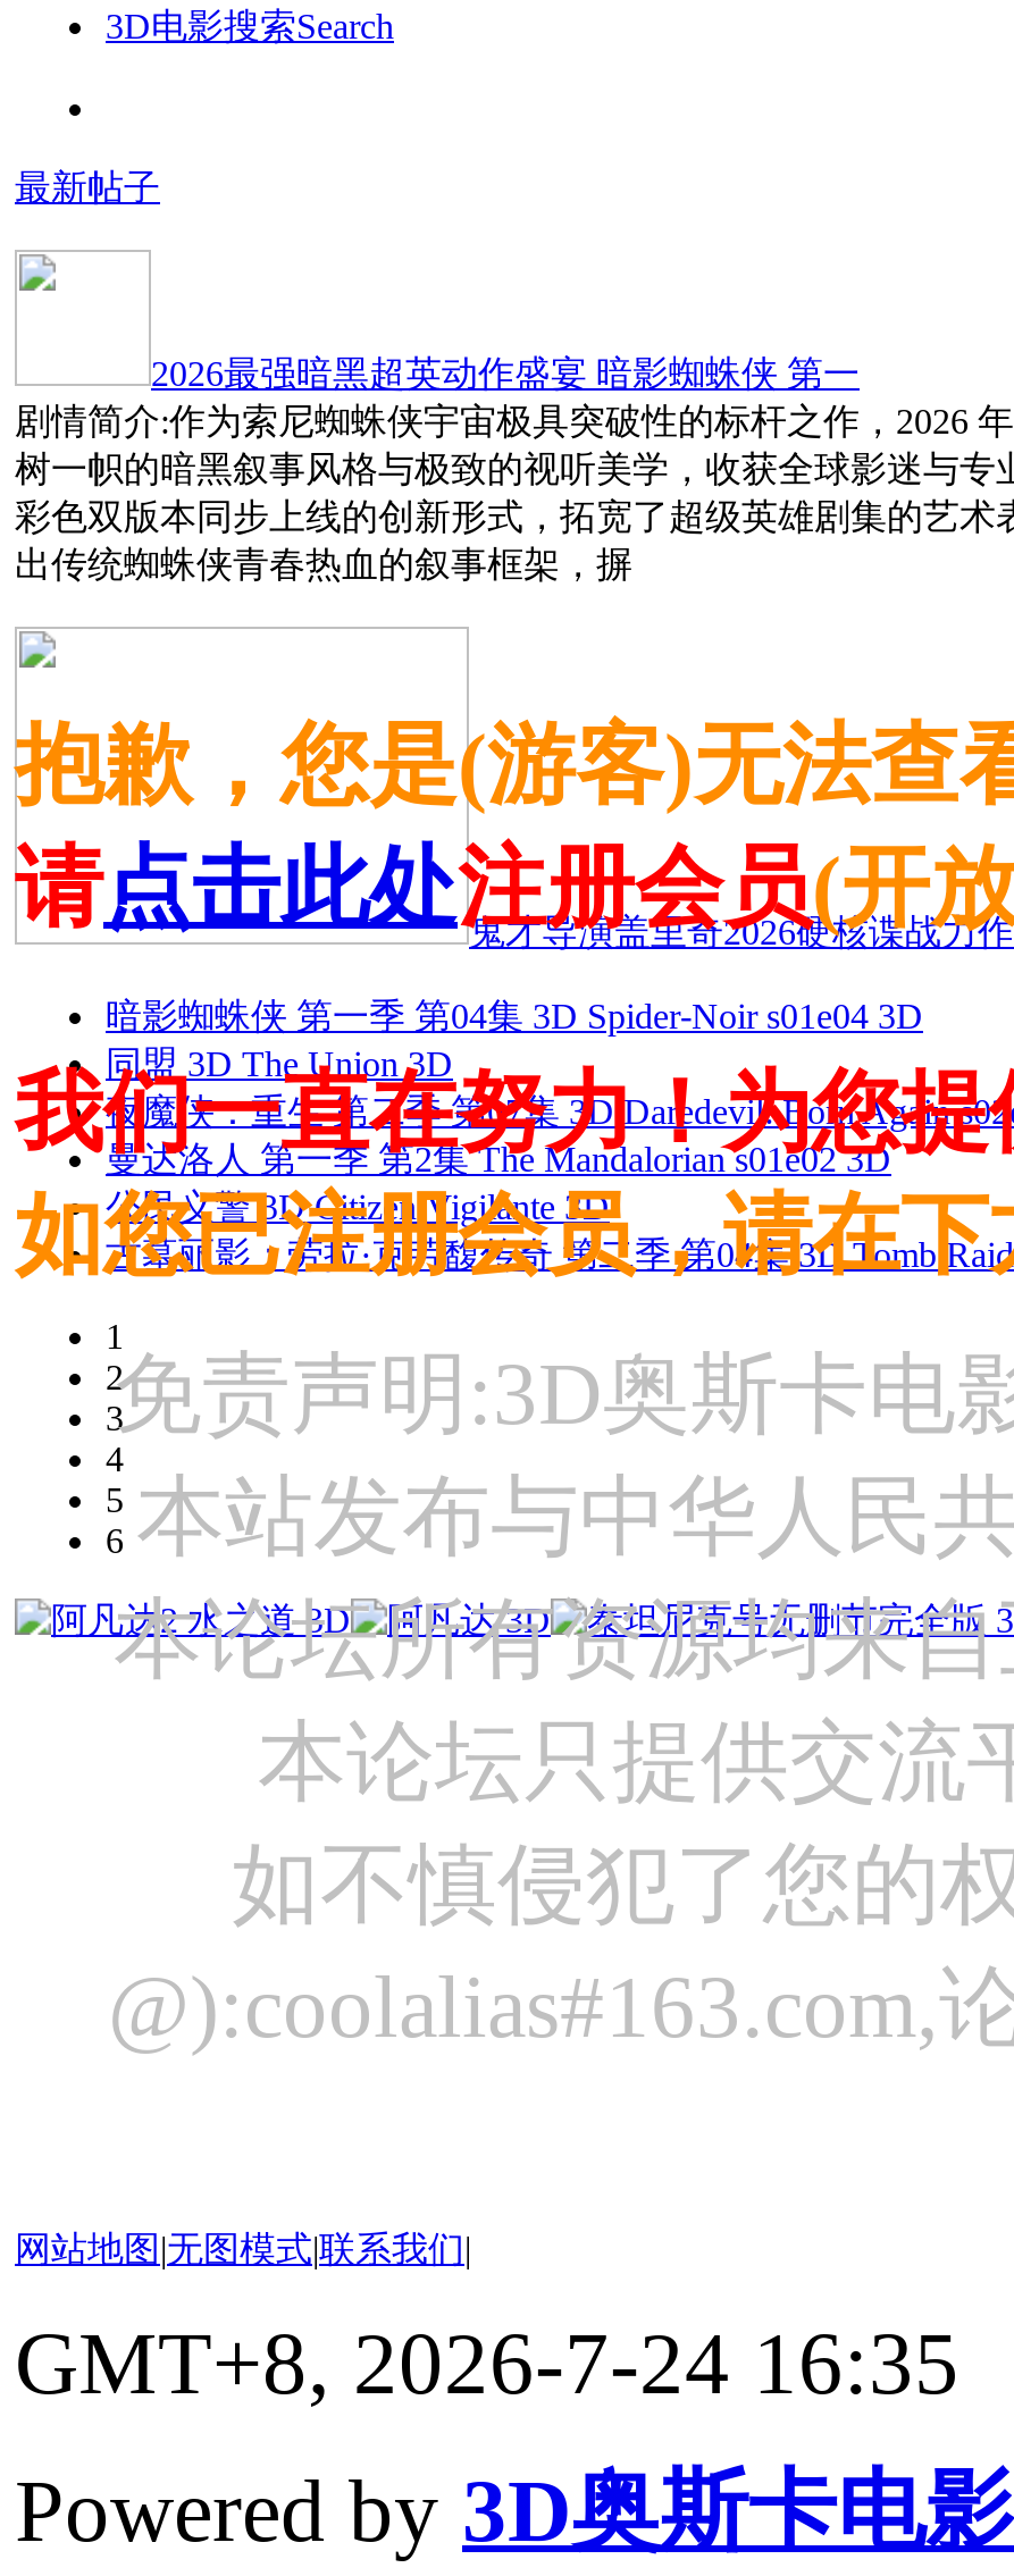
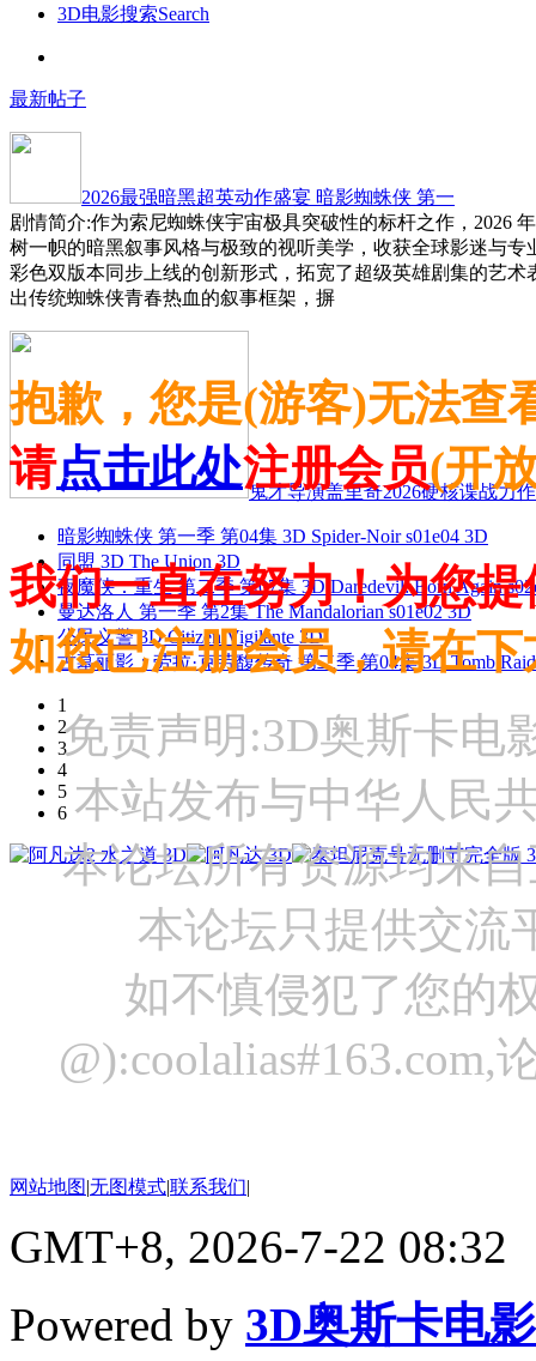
- GMT+8, 2026-7-24 16:35
+ GMT+8, 2026-7-22 08:32
